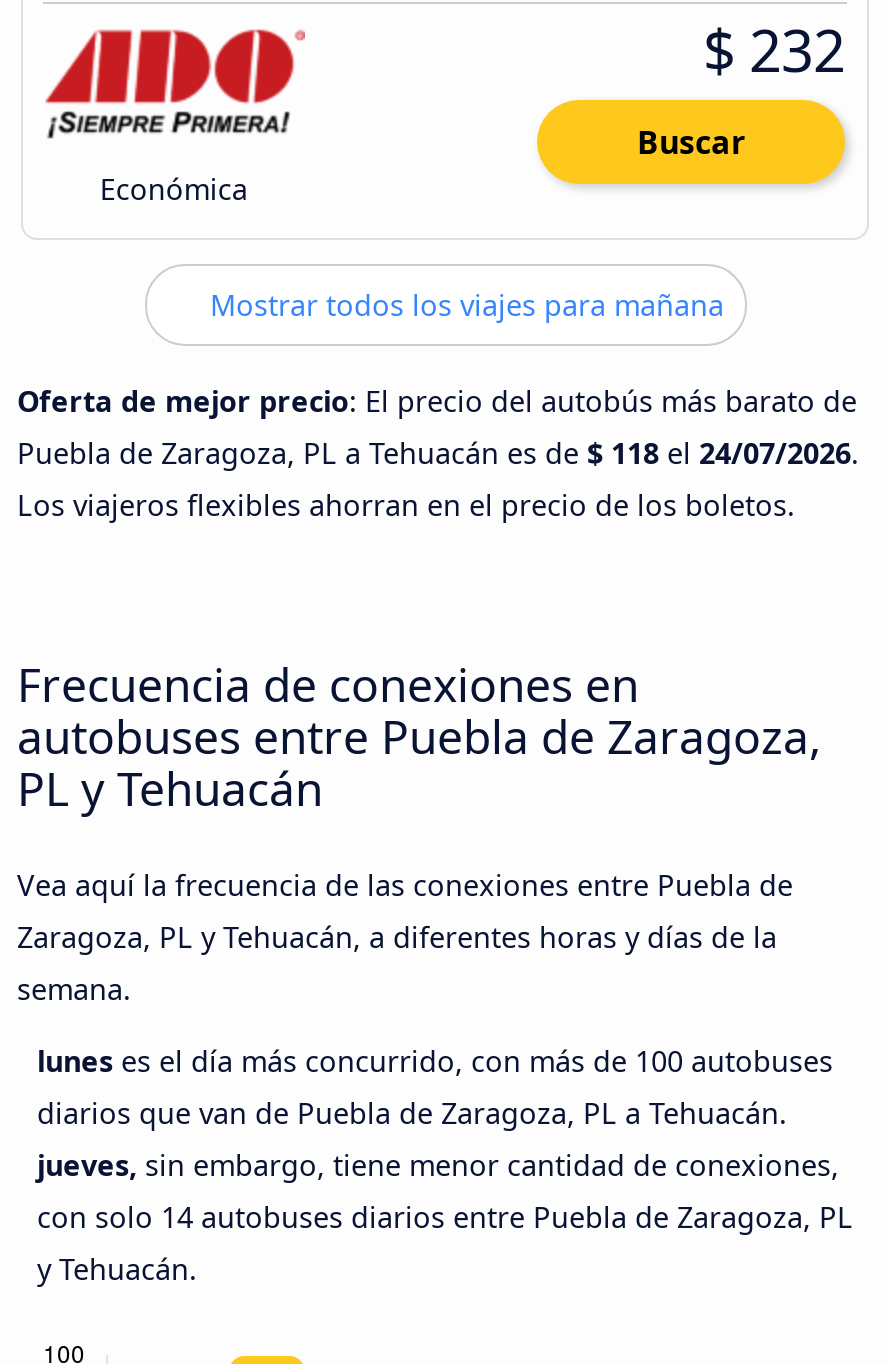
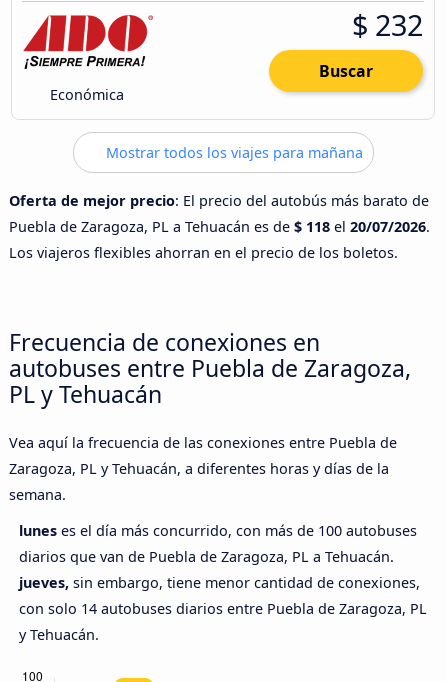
- Puebla de Zaragoza, PL a Tehuacán es de $ 118 el 24/07/2026.
+ Puebla de Zaragoza, PL a Tehuacán es de $ 118 el 20/07/2026.
